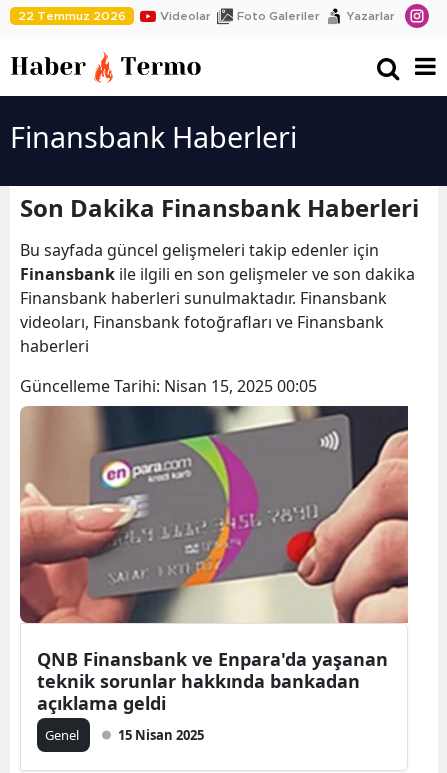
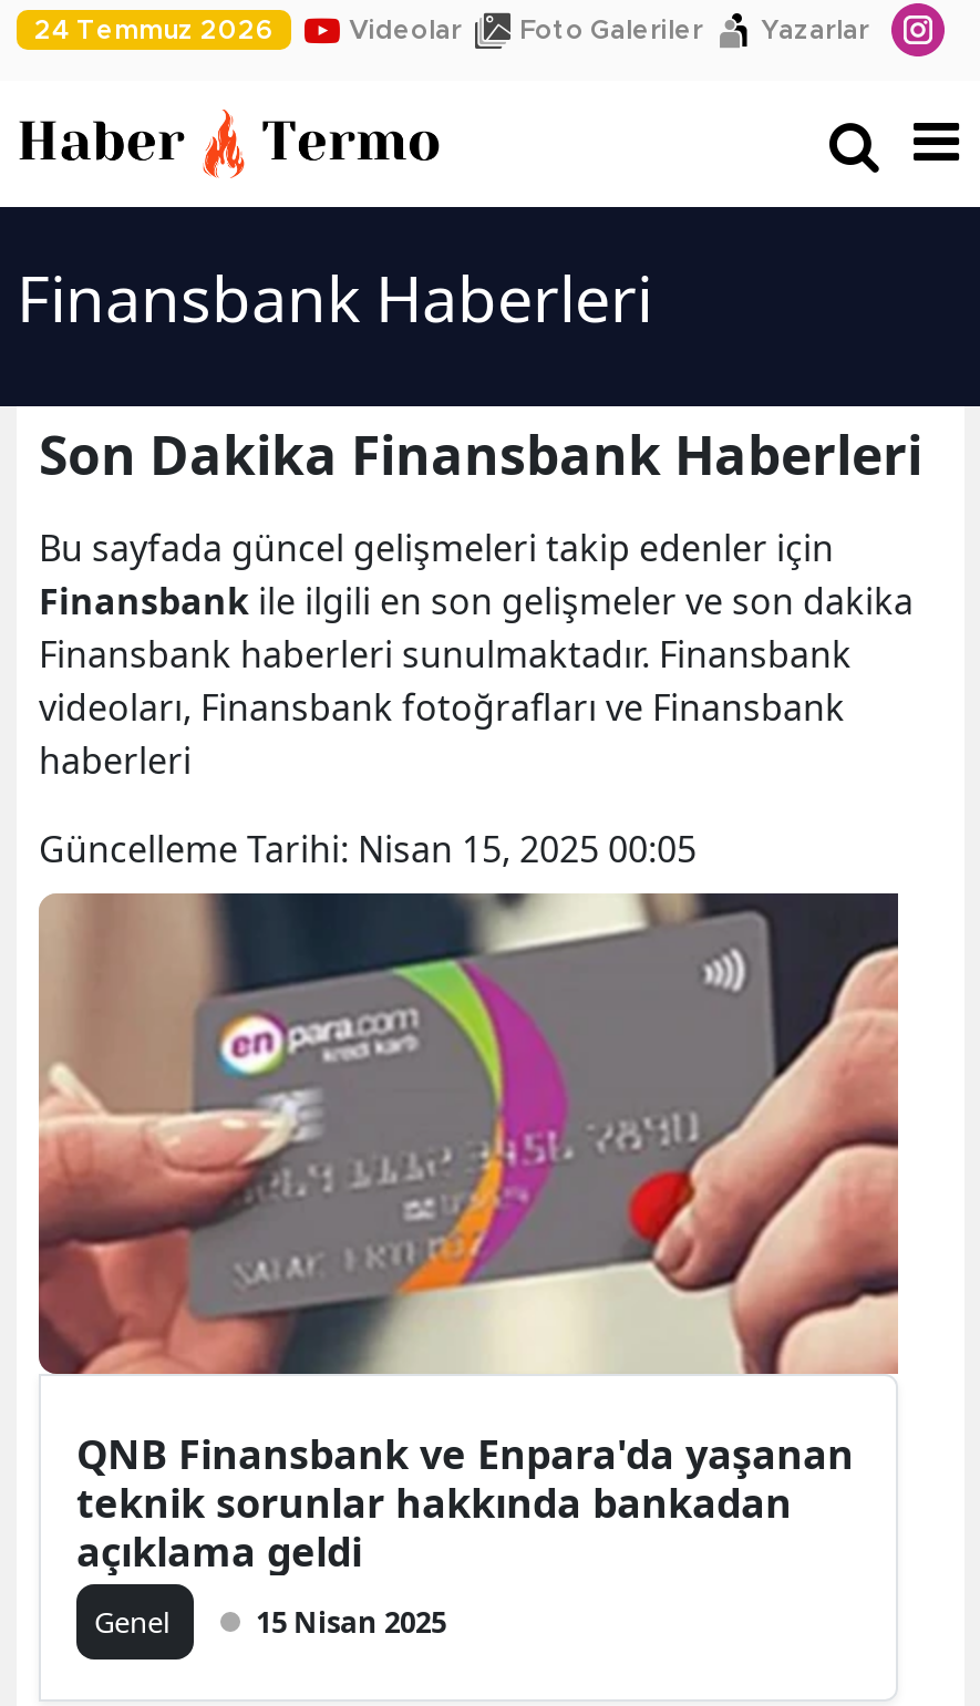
- 22 Temmuz 2026
+ 24 Temmuz 2026
